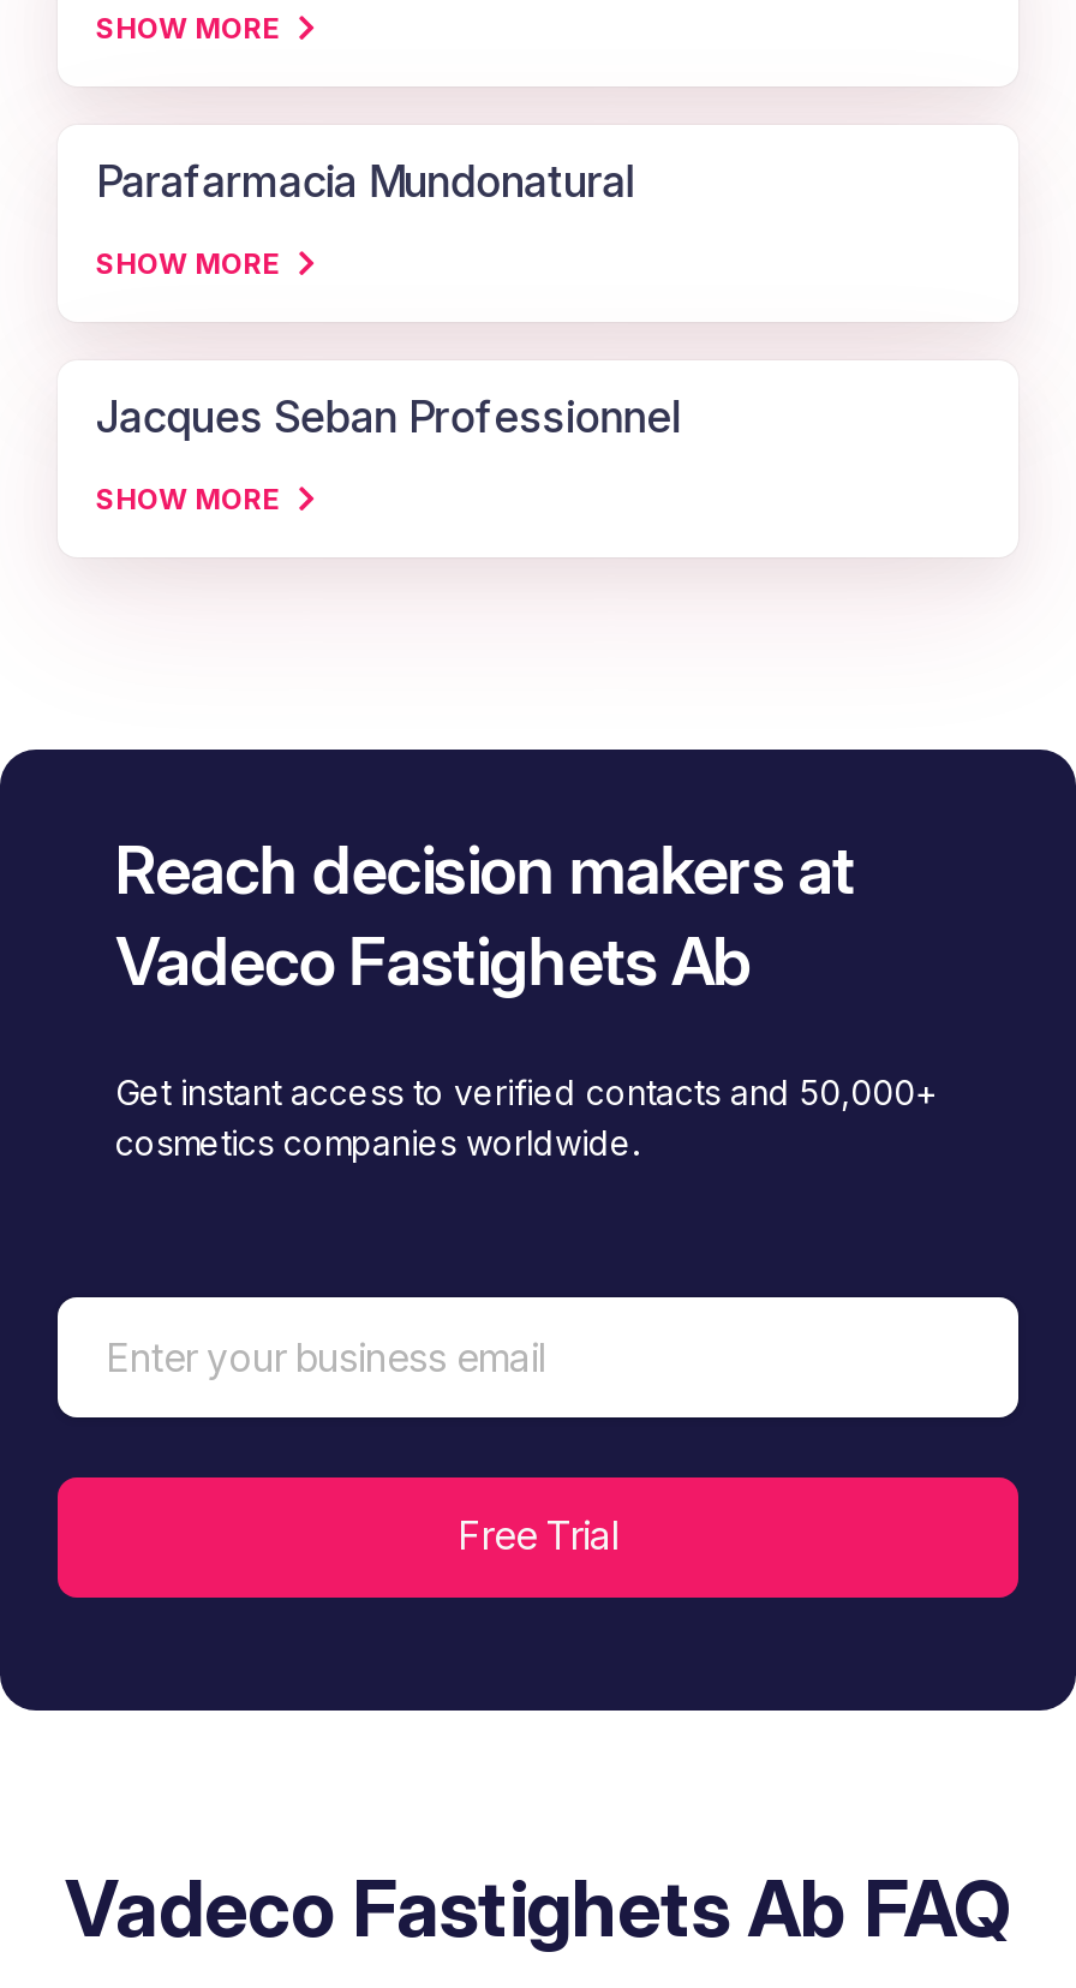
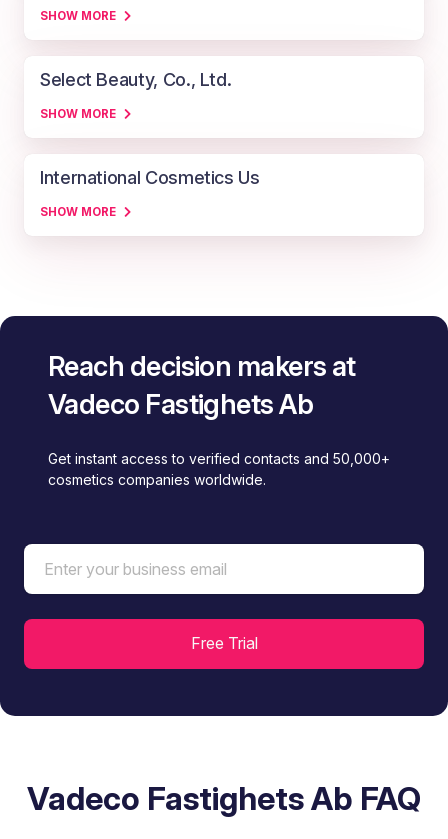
- Parafarmacia Mundonatural
+ Select Beauty, Co., Ltd.

- Jacques Seban Professionnel
+ International Cosmetics Us
